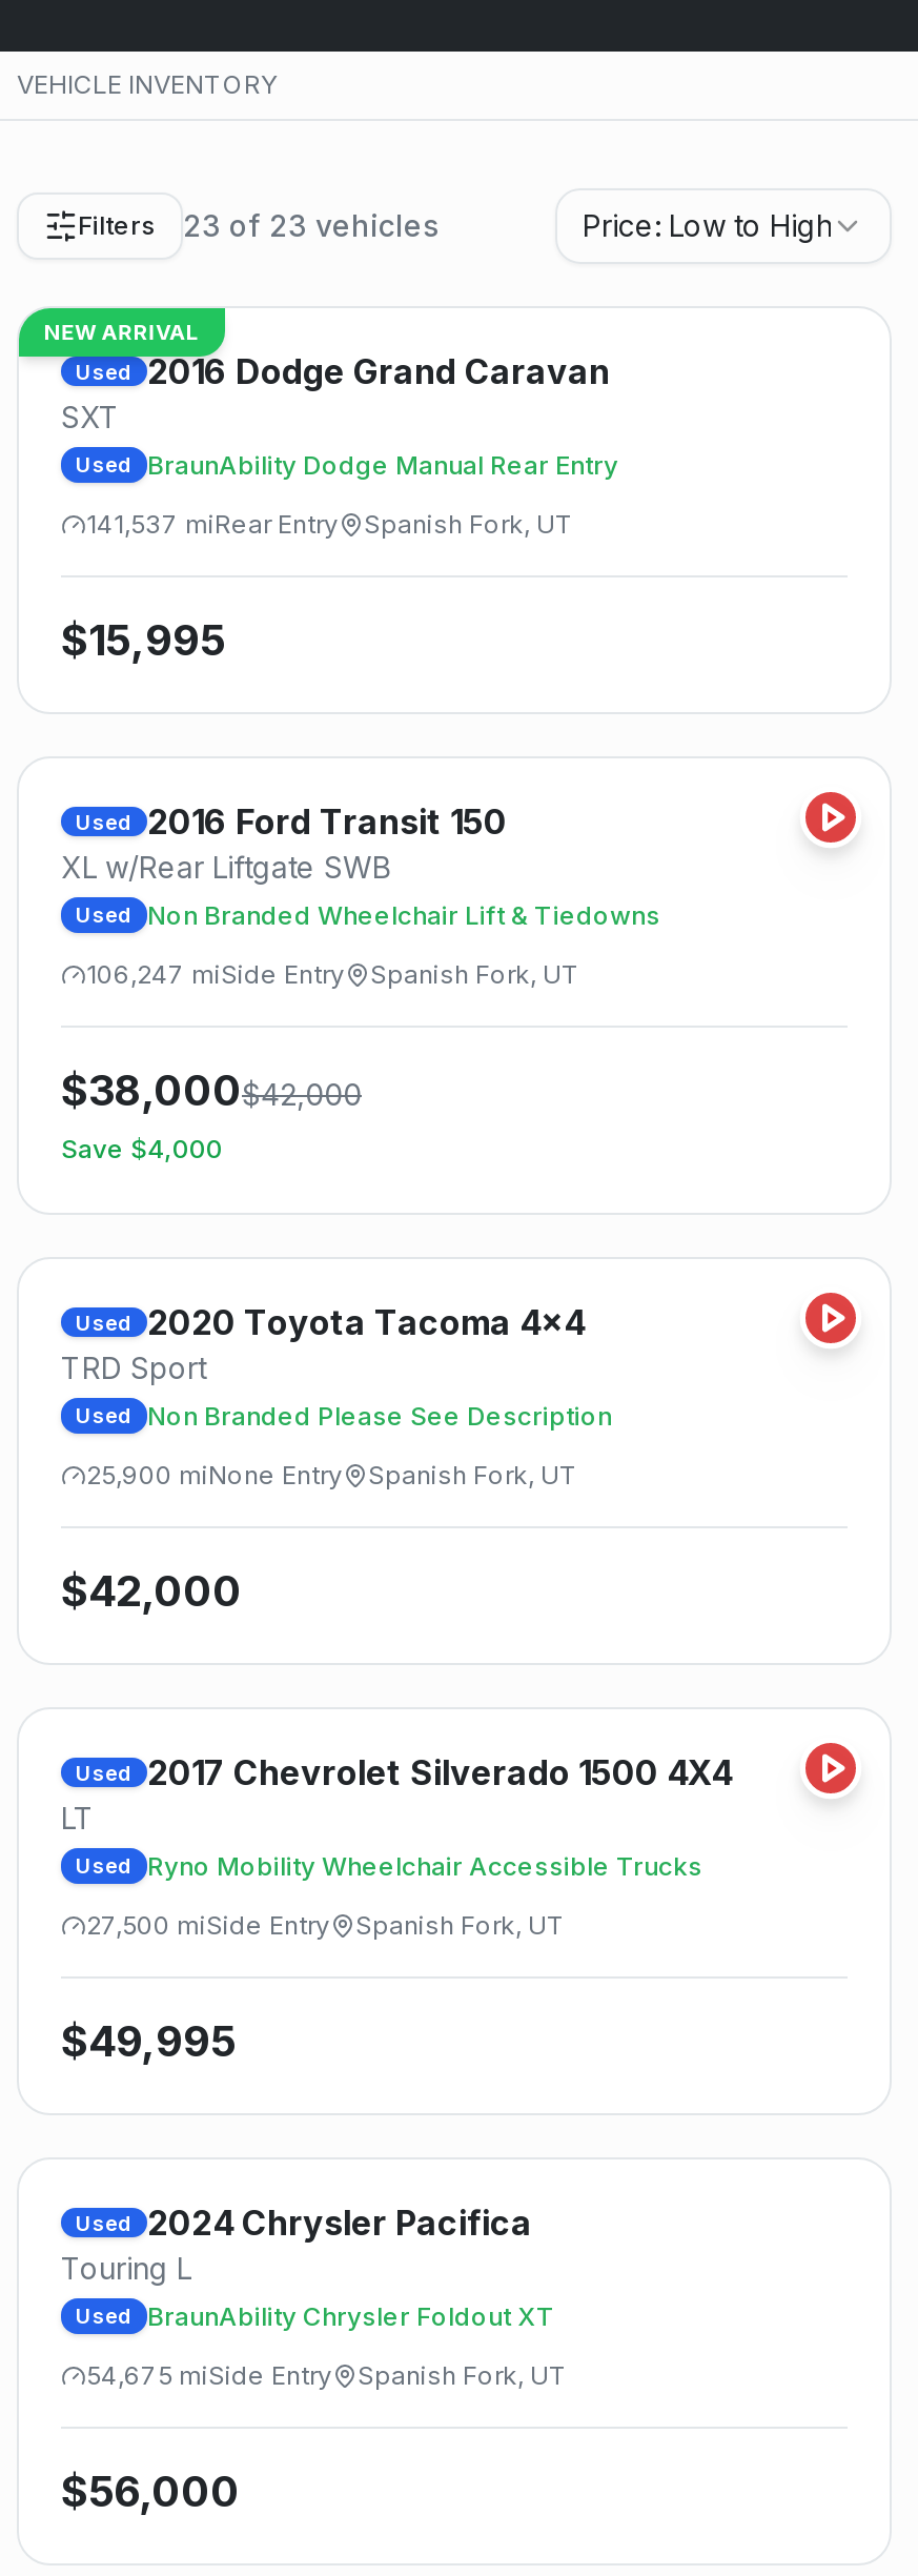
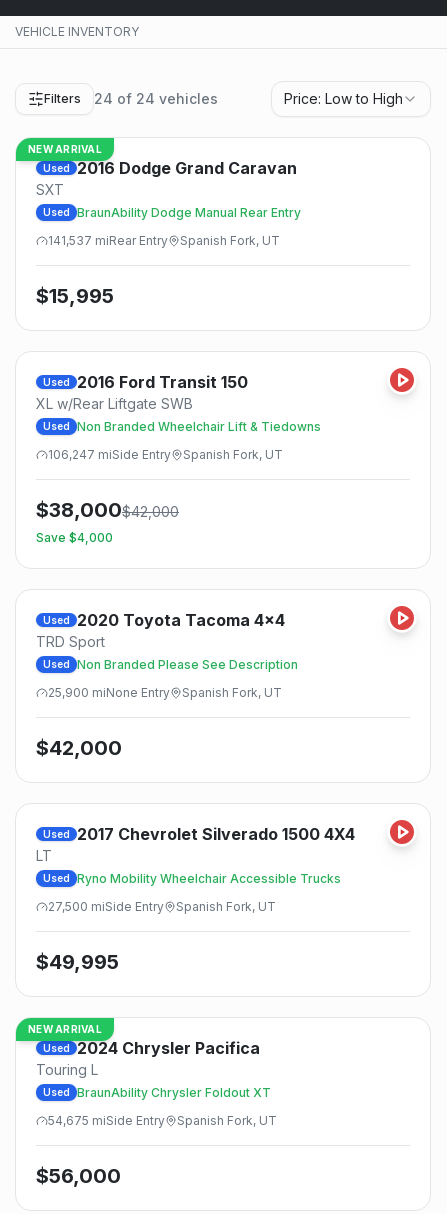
- Filters 23 of 23 vehicles
+ Filters 24 of 24 vehicles

+ NEW ARRIVAL
